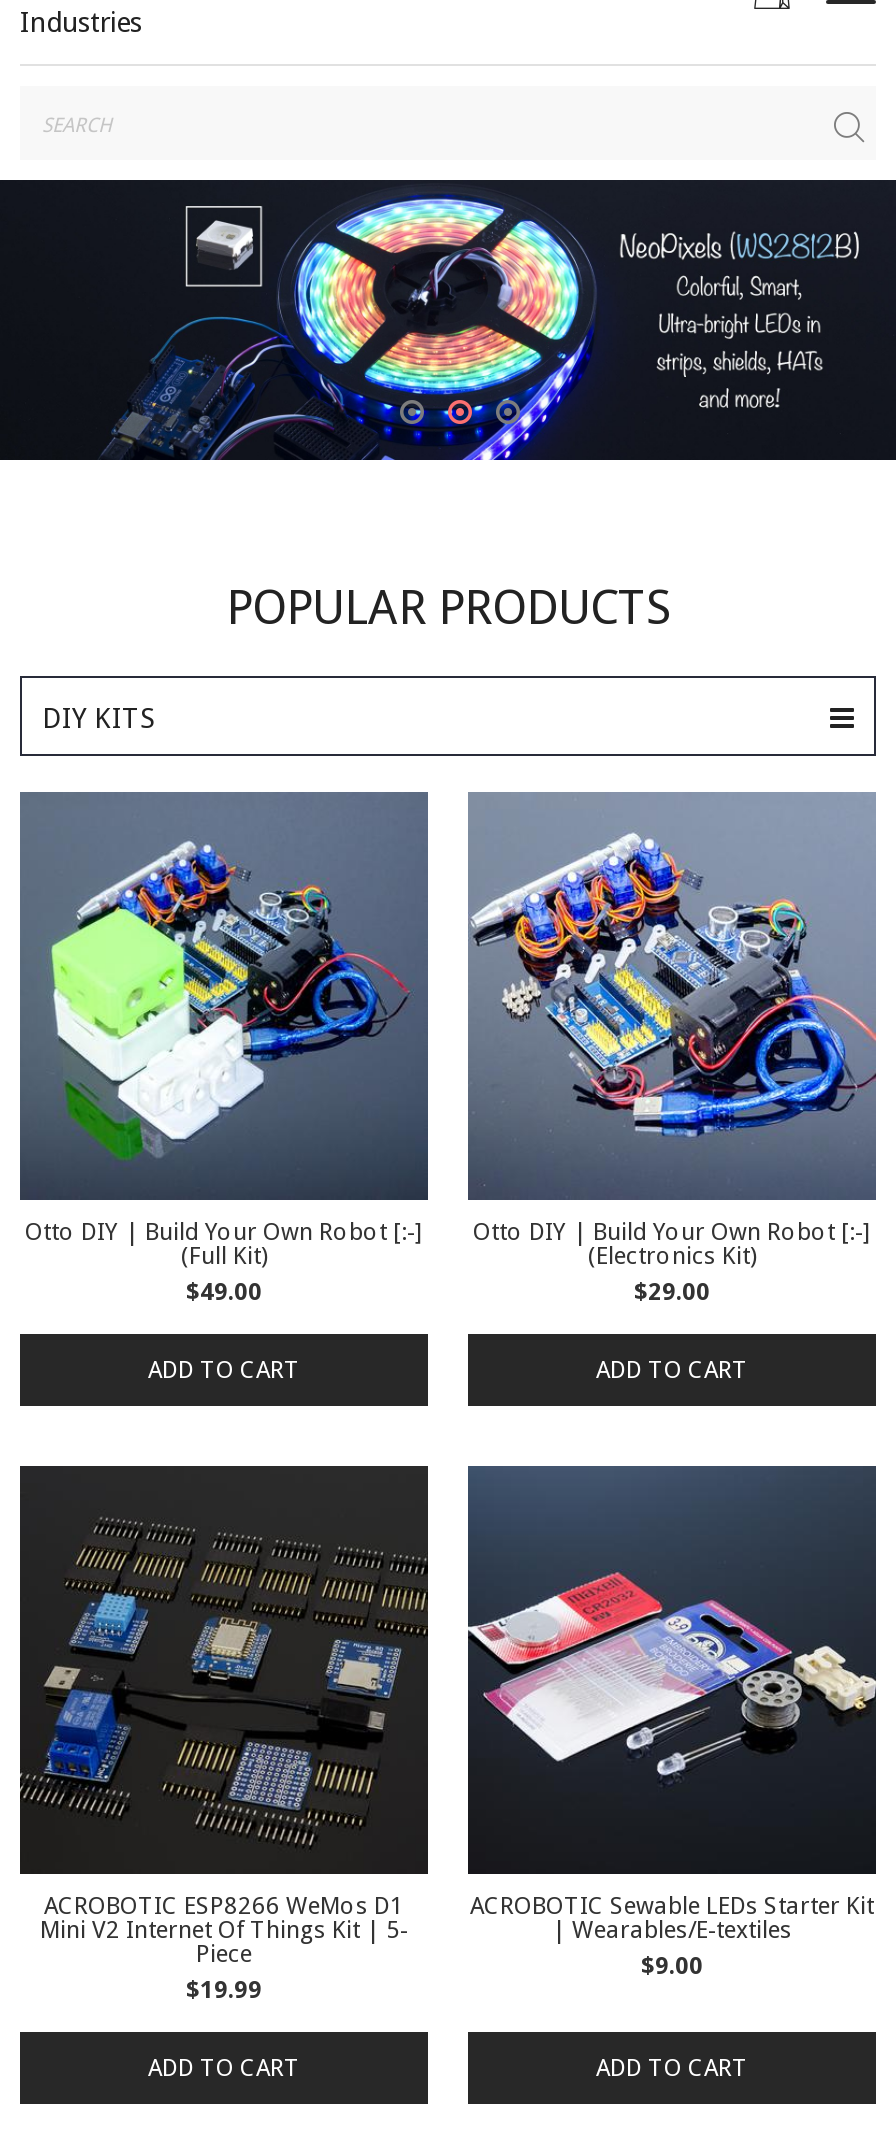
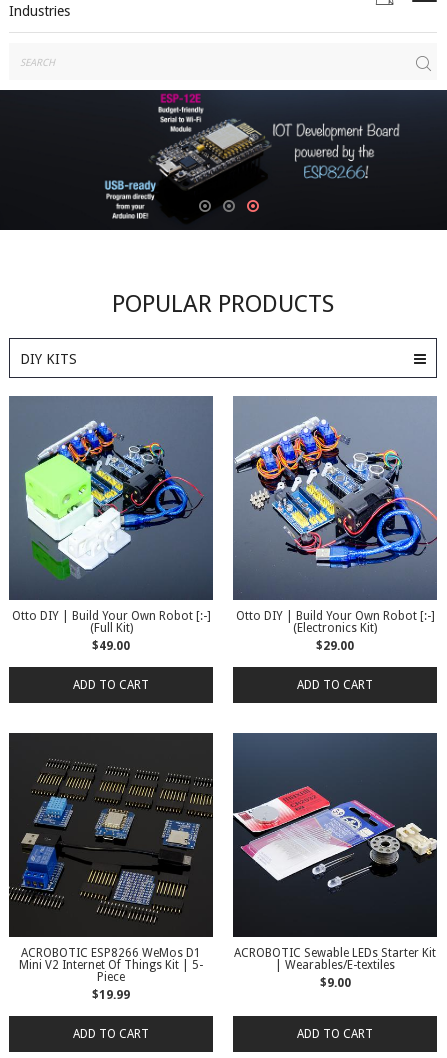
- [image]
+ [image]
